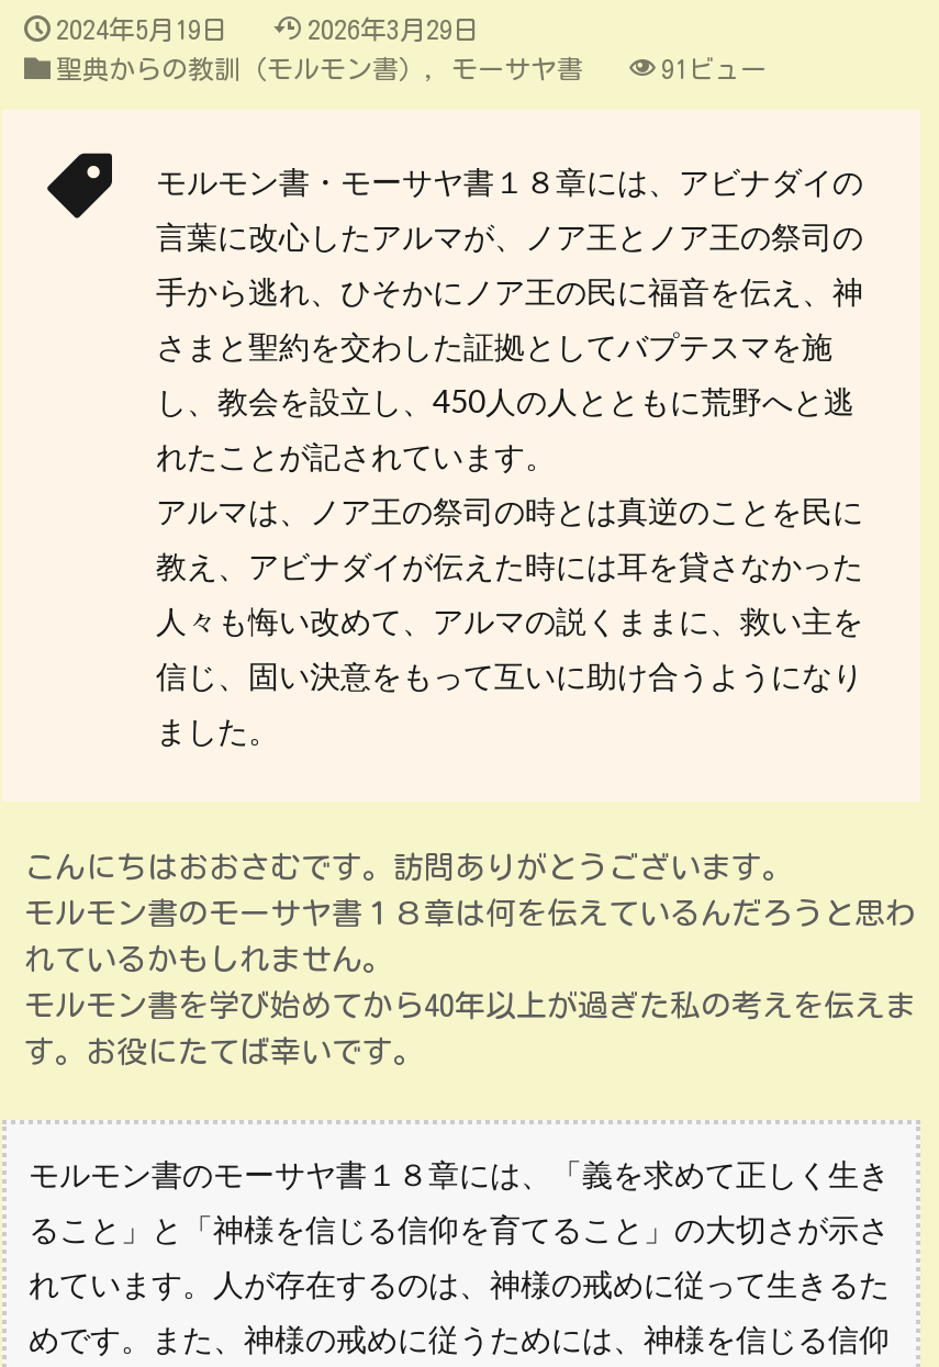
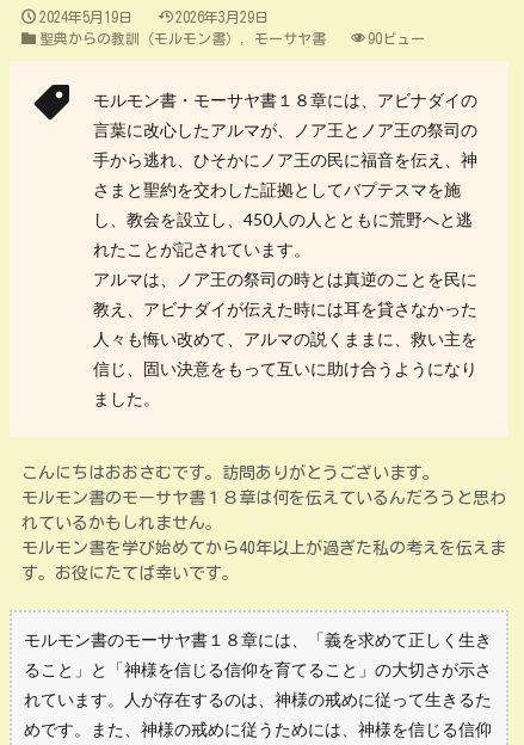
- 91ビュー
+ 90ビュー
